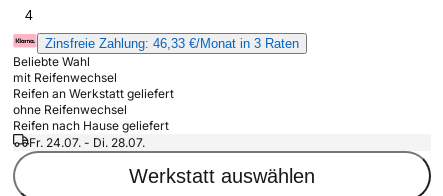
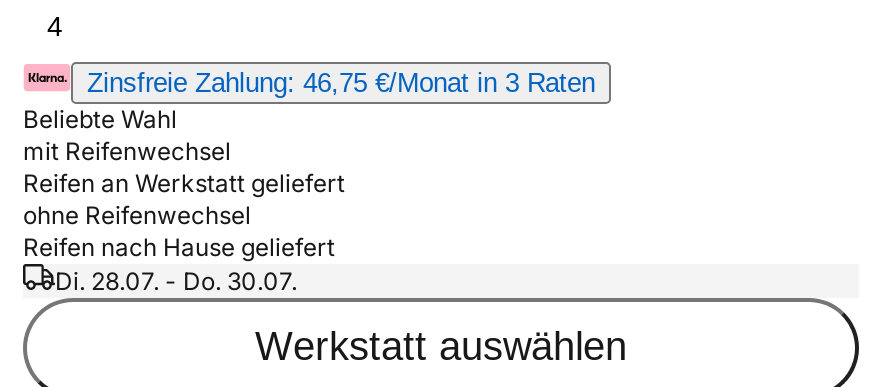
- Zinsfreie Zahlung: 46,33 €/Monat in 3 Raten
+ Zinsfreie Zahlung: 46,75 €/Monat in 3 Raten

- Fr. 24.07. - Di. 28.07.
+ Di. 28.07. - Do. 30.07.
